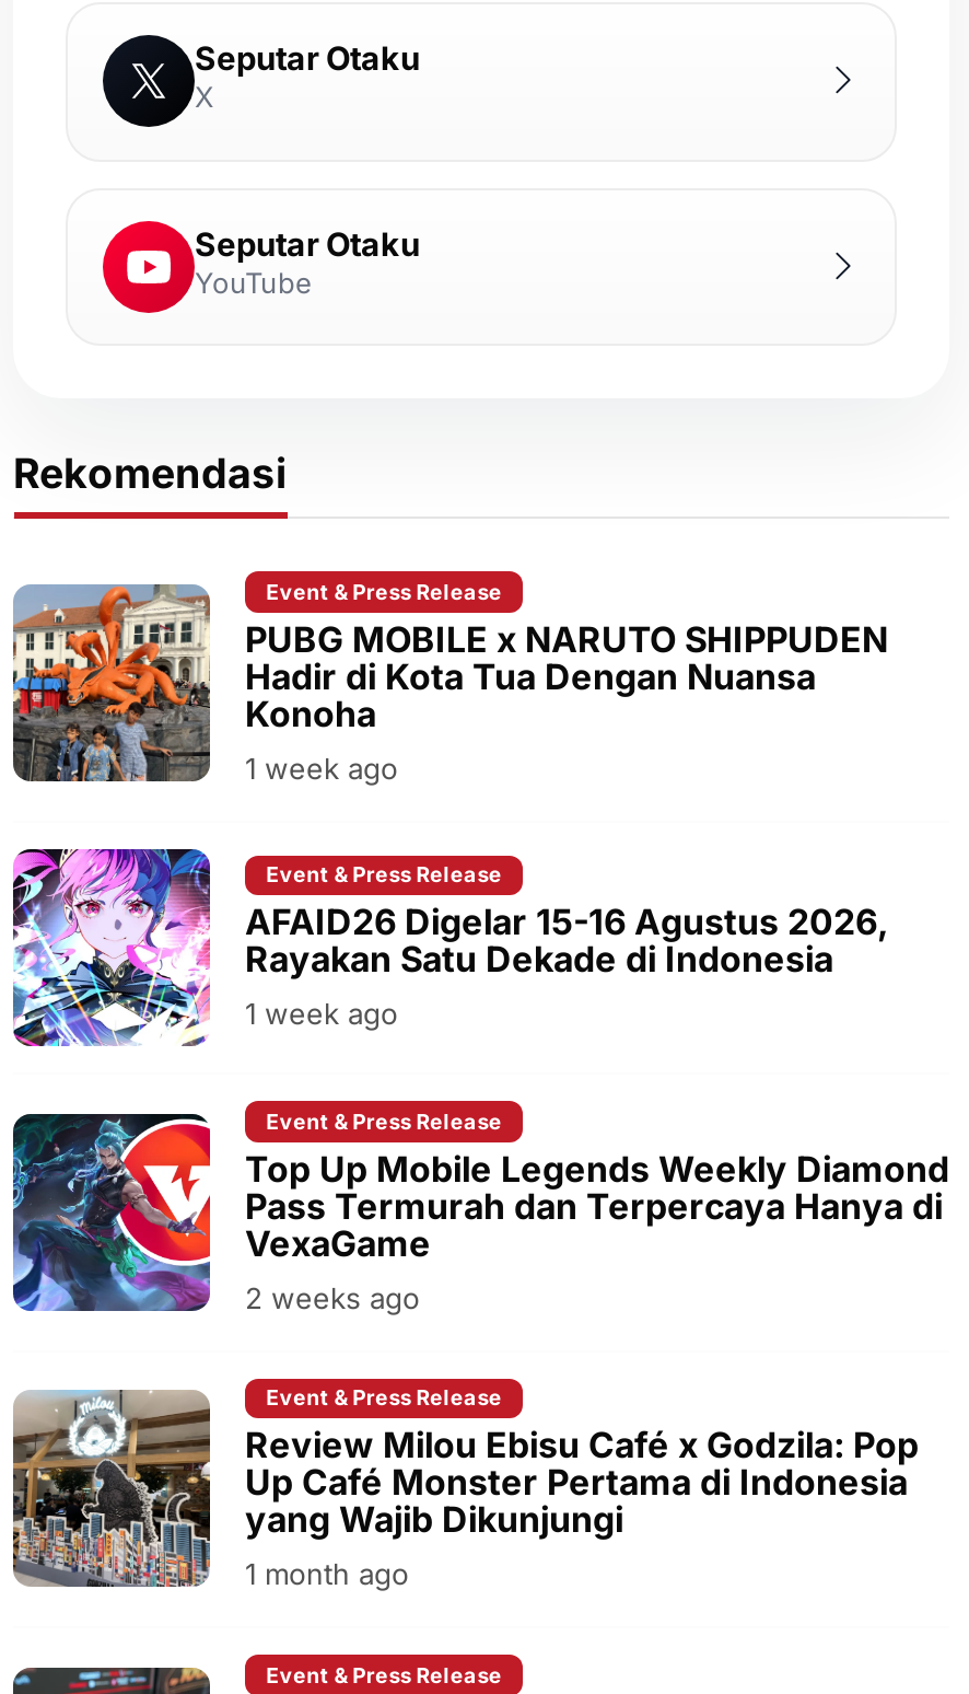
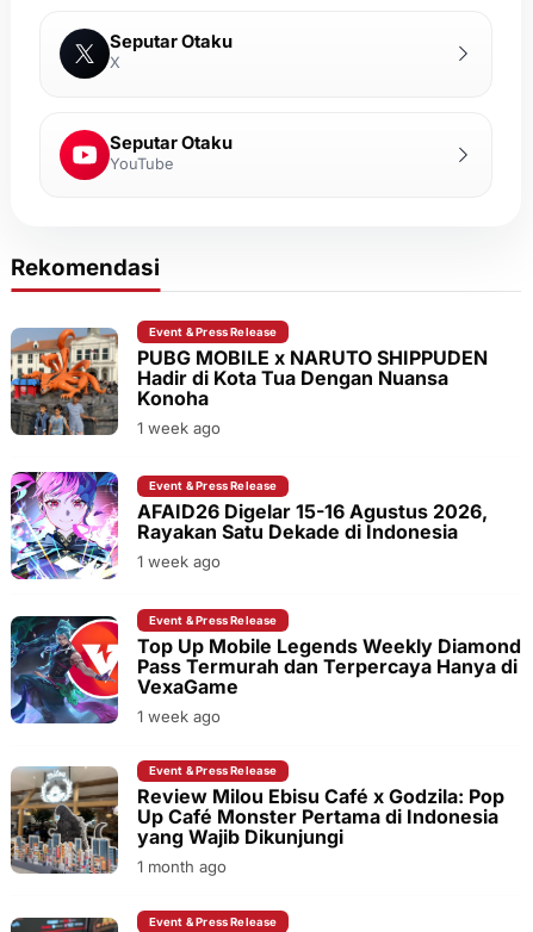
- 2 weeks ago
+ 1 week ago
